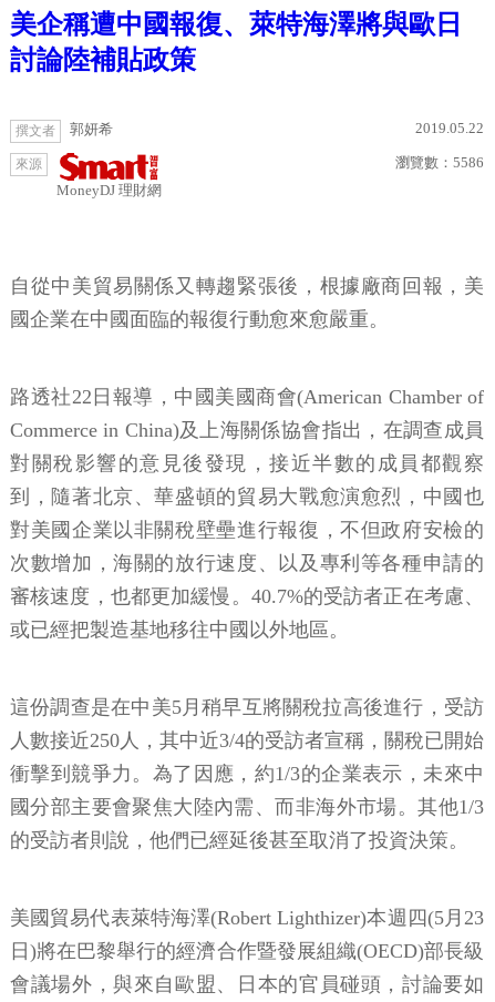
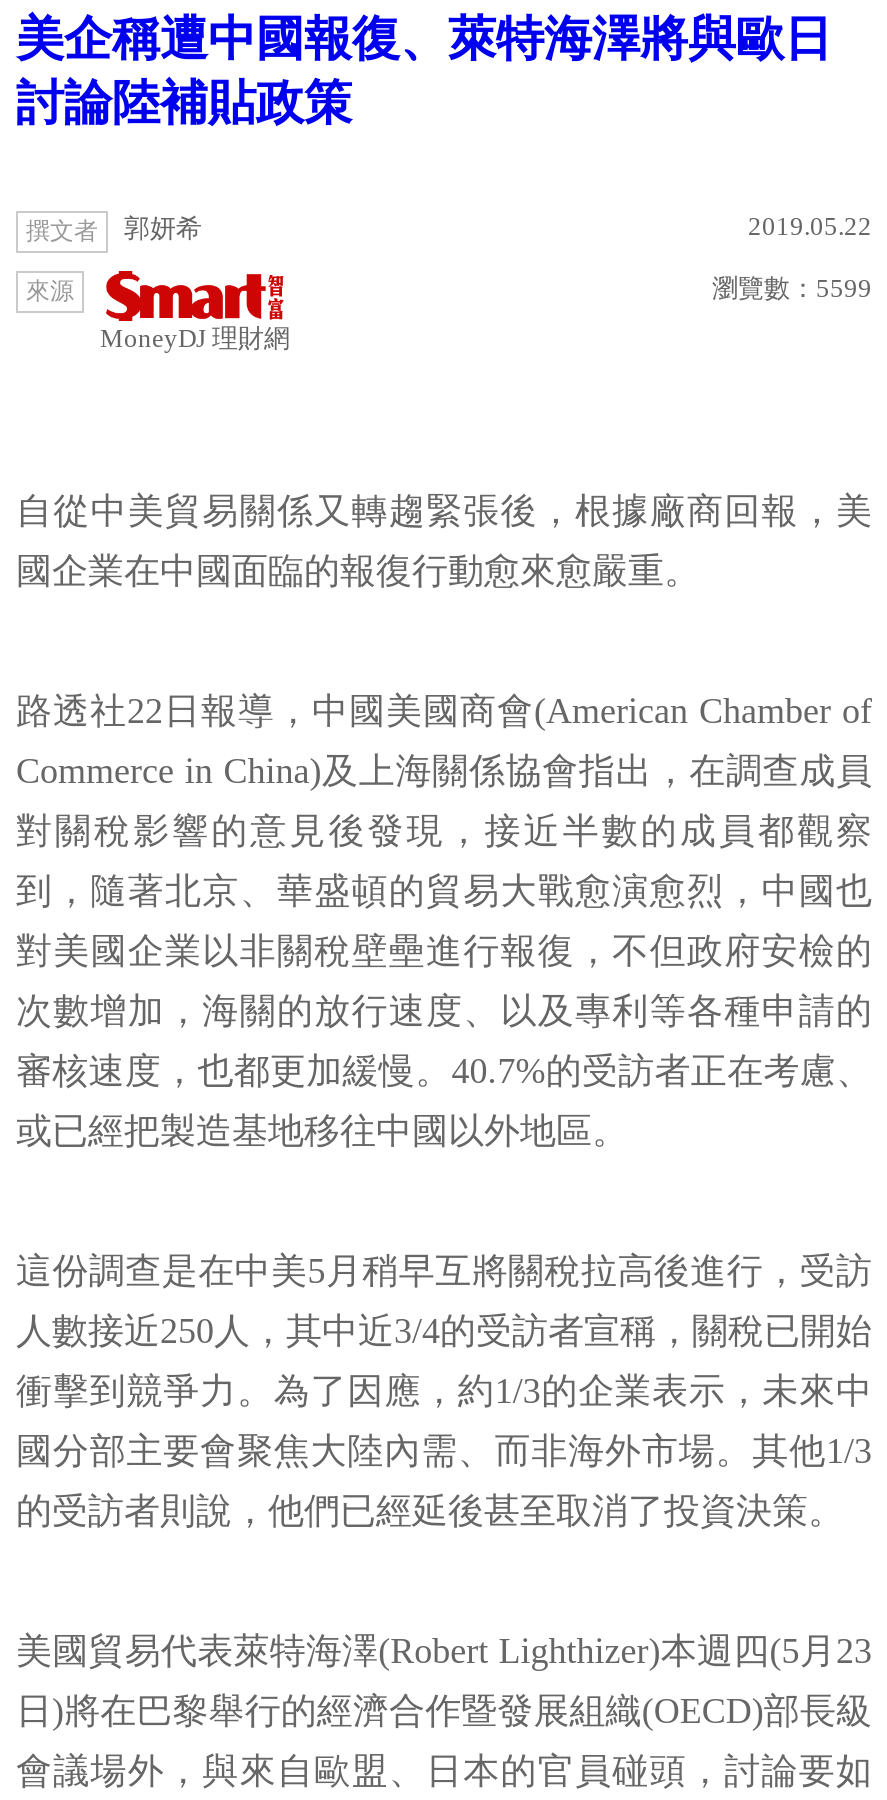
- 瀏覽數：5586
+ 瀏覽數：5599
